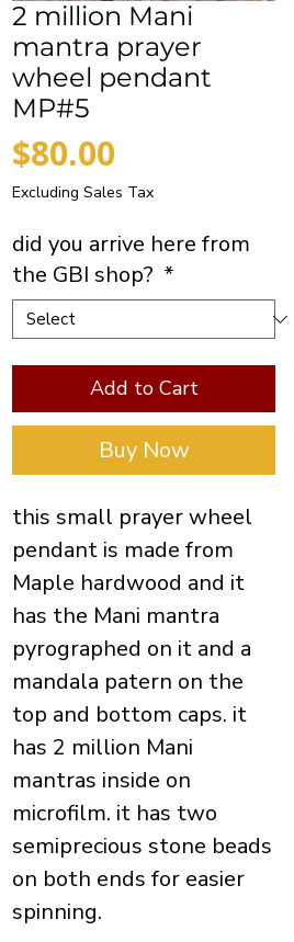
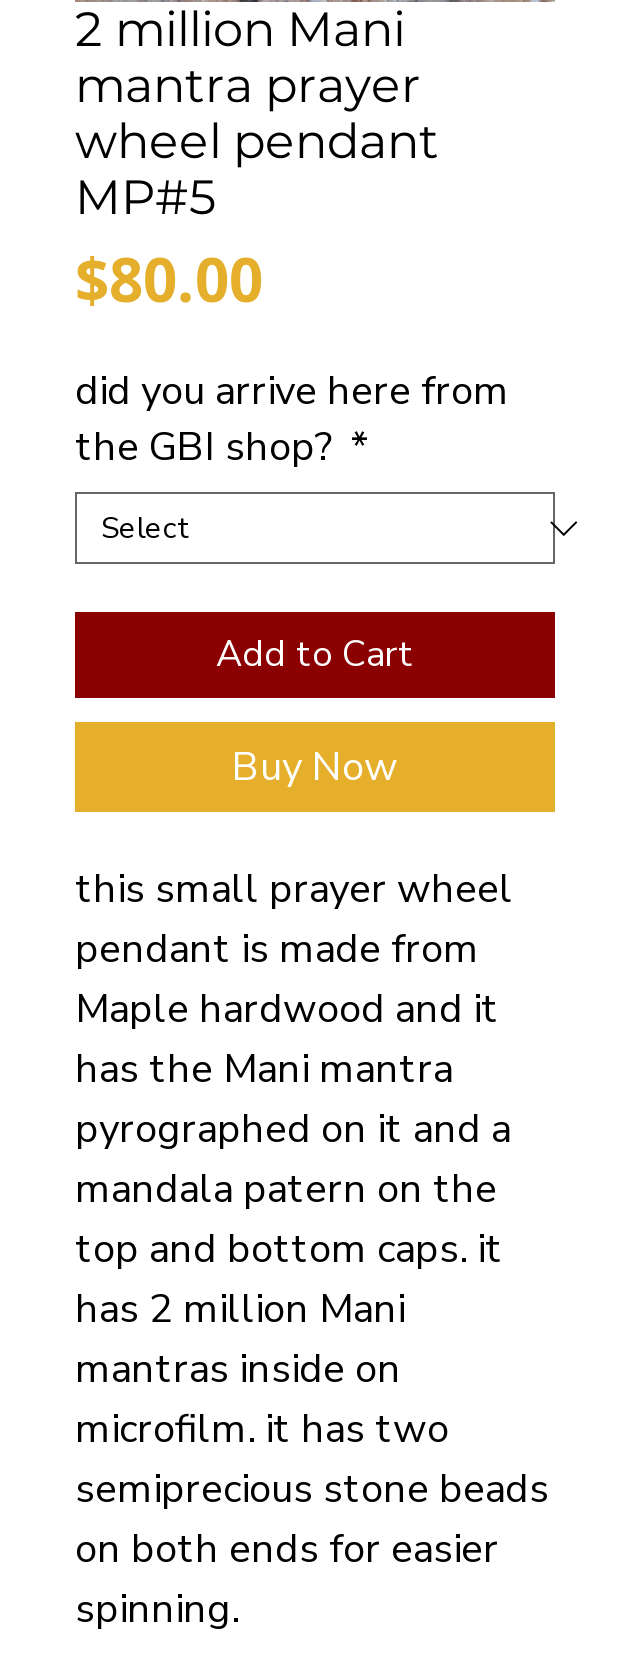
- Excluding Sales Tax
